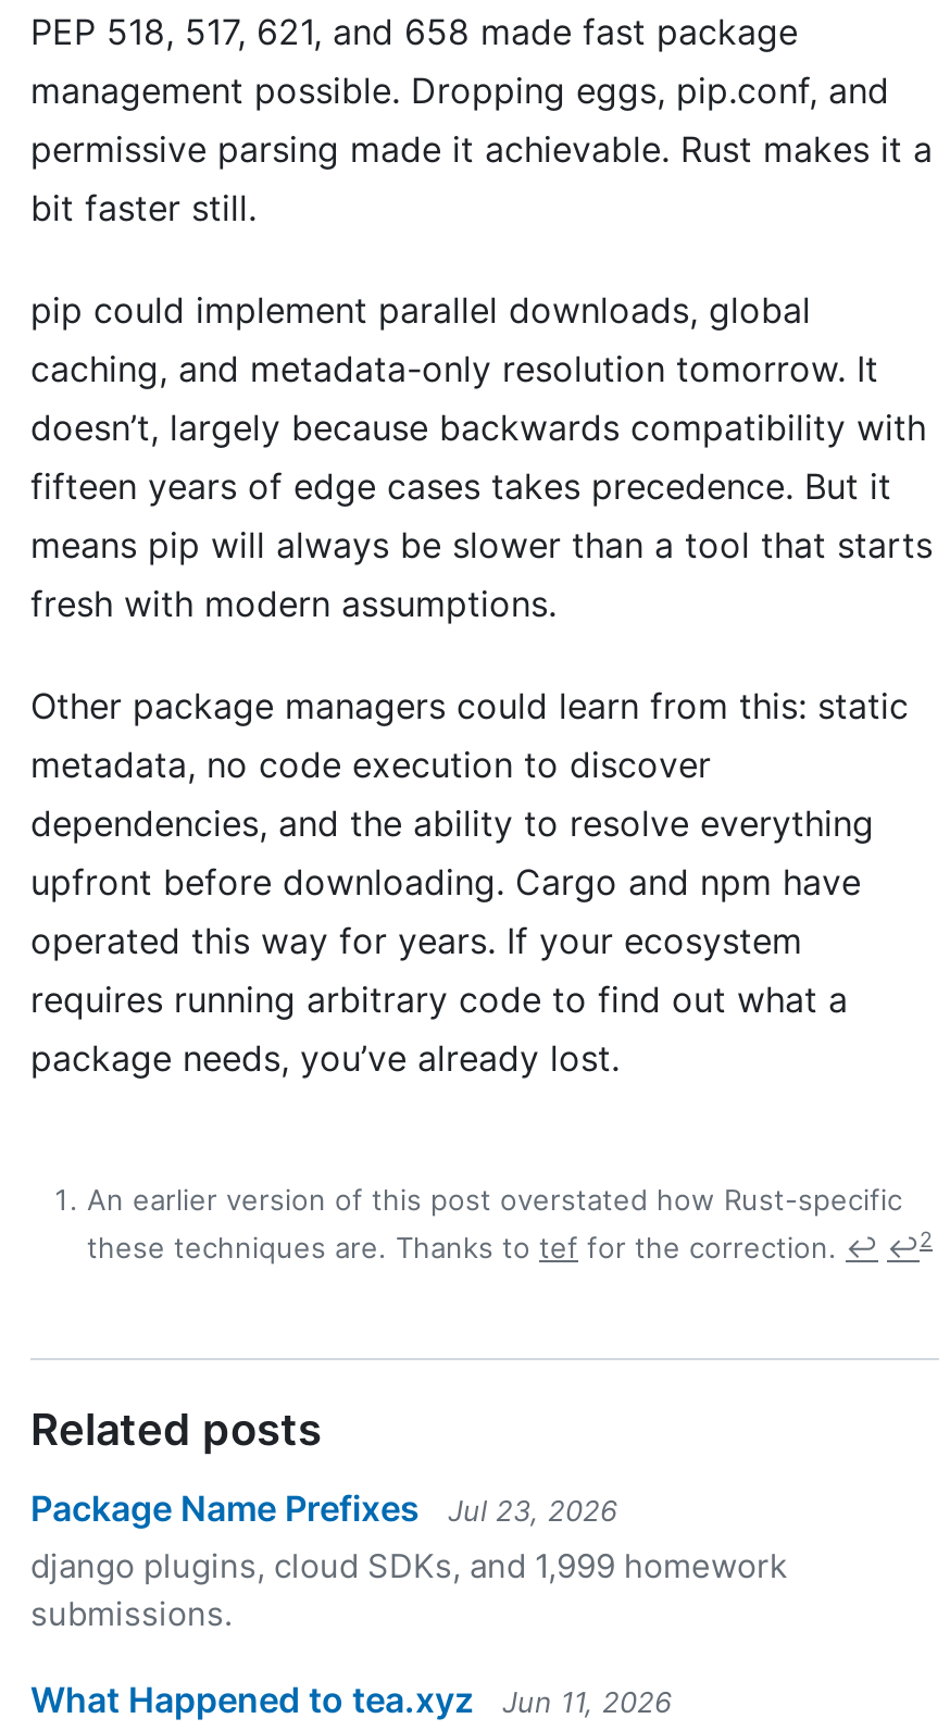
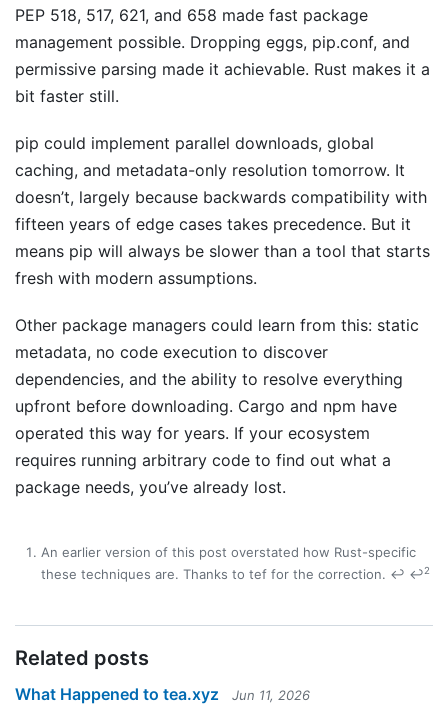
- Package Name Prefixes
- Jul 23, 2026
- django plugins, cloud SDKs, and 1,999 homework
- submissions.
